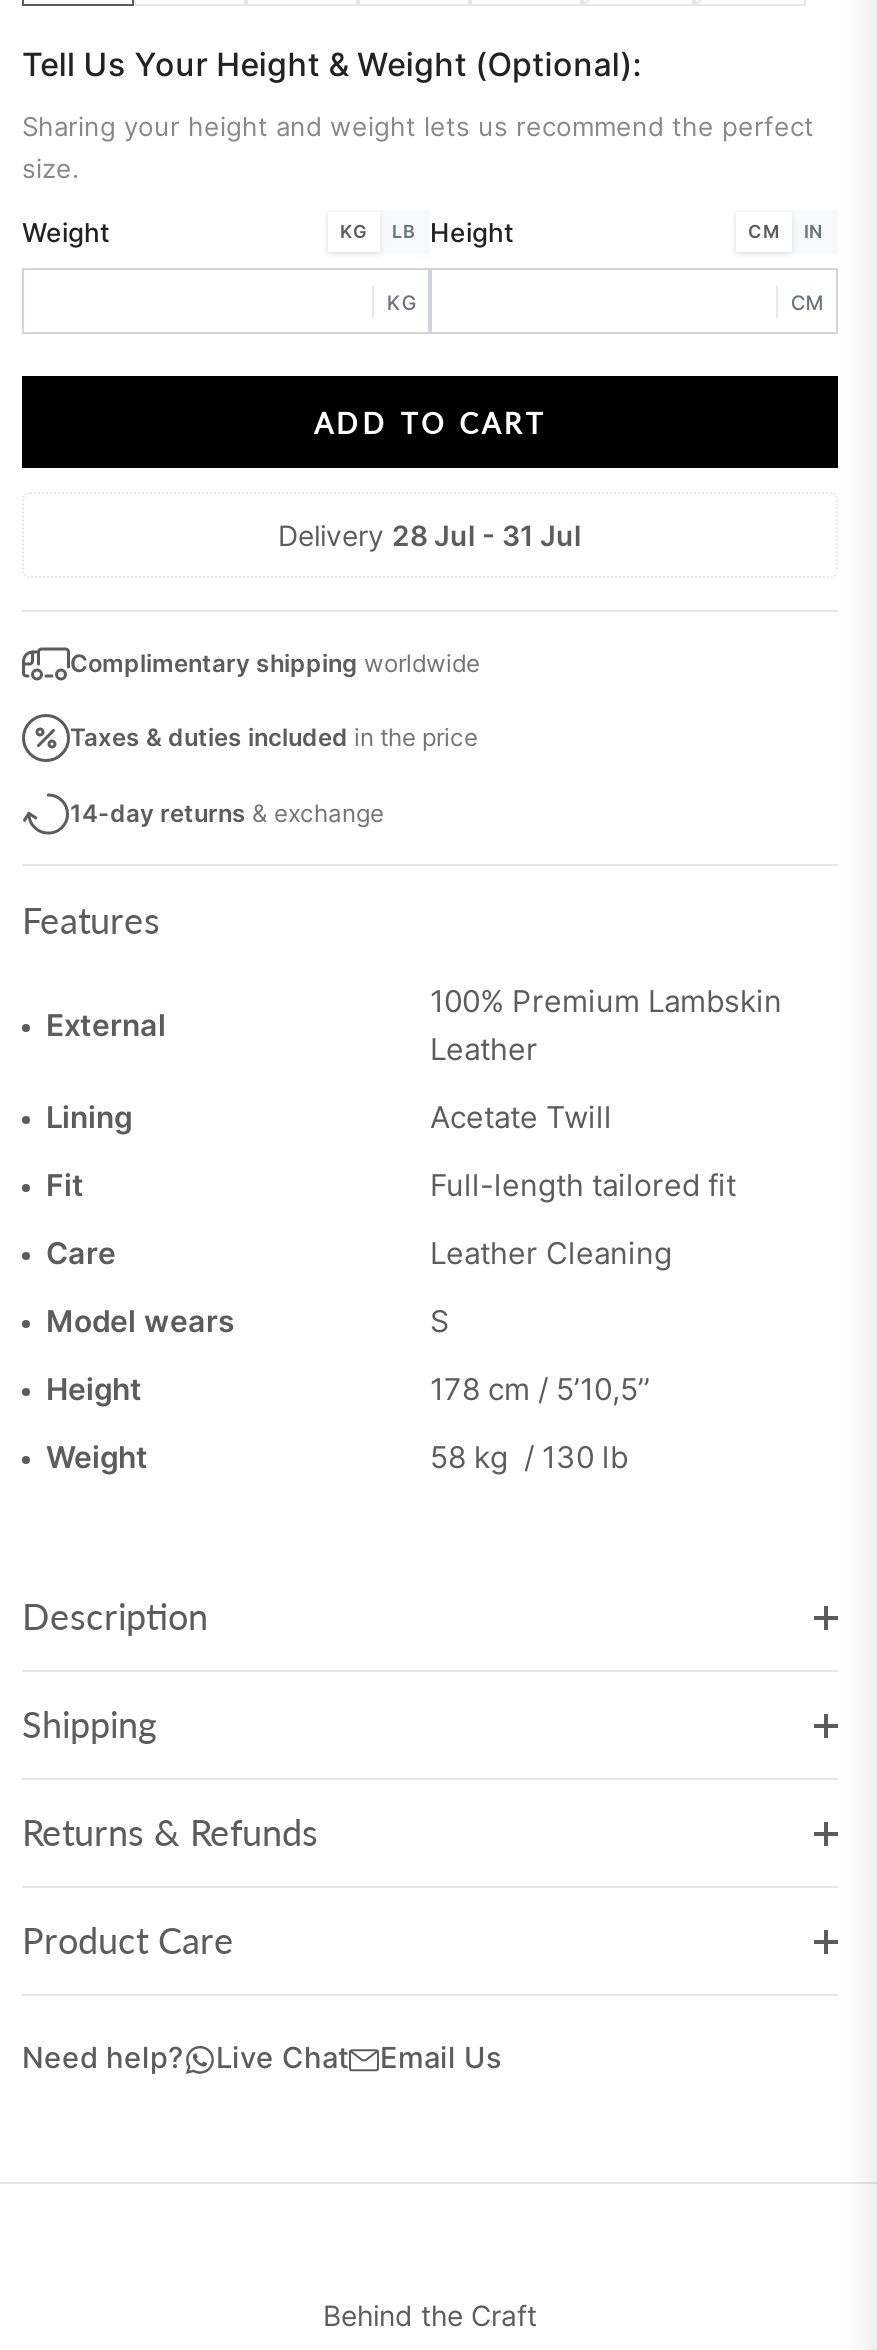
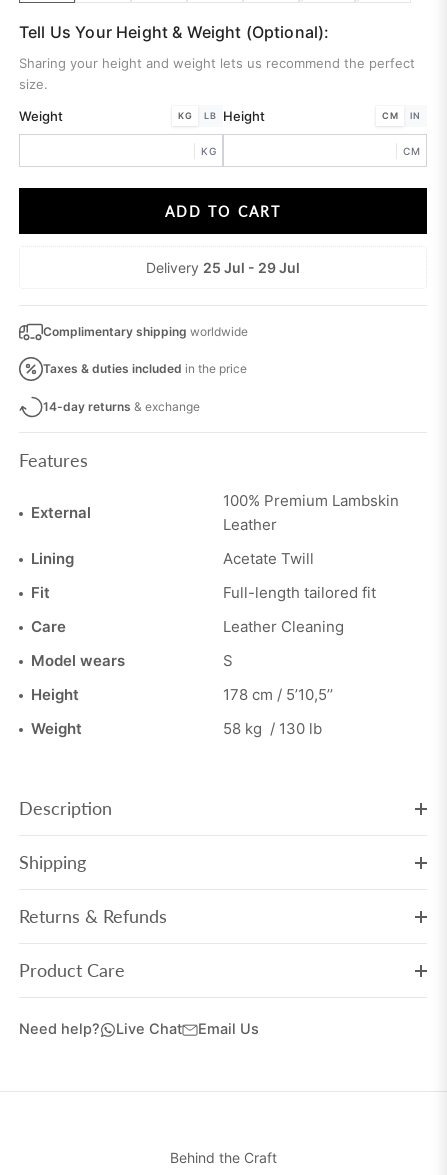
- Delivery 28 Jul - 31 Jul
+ Delivery 25 Jul - 29 Jul
